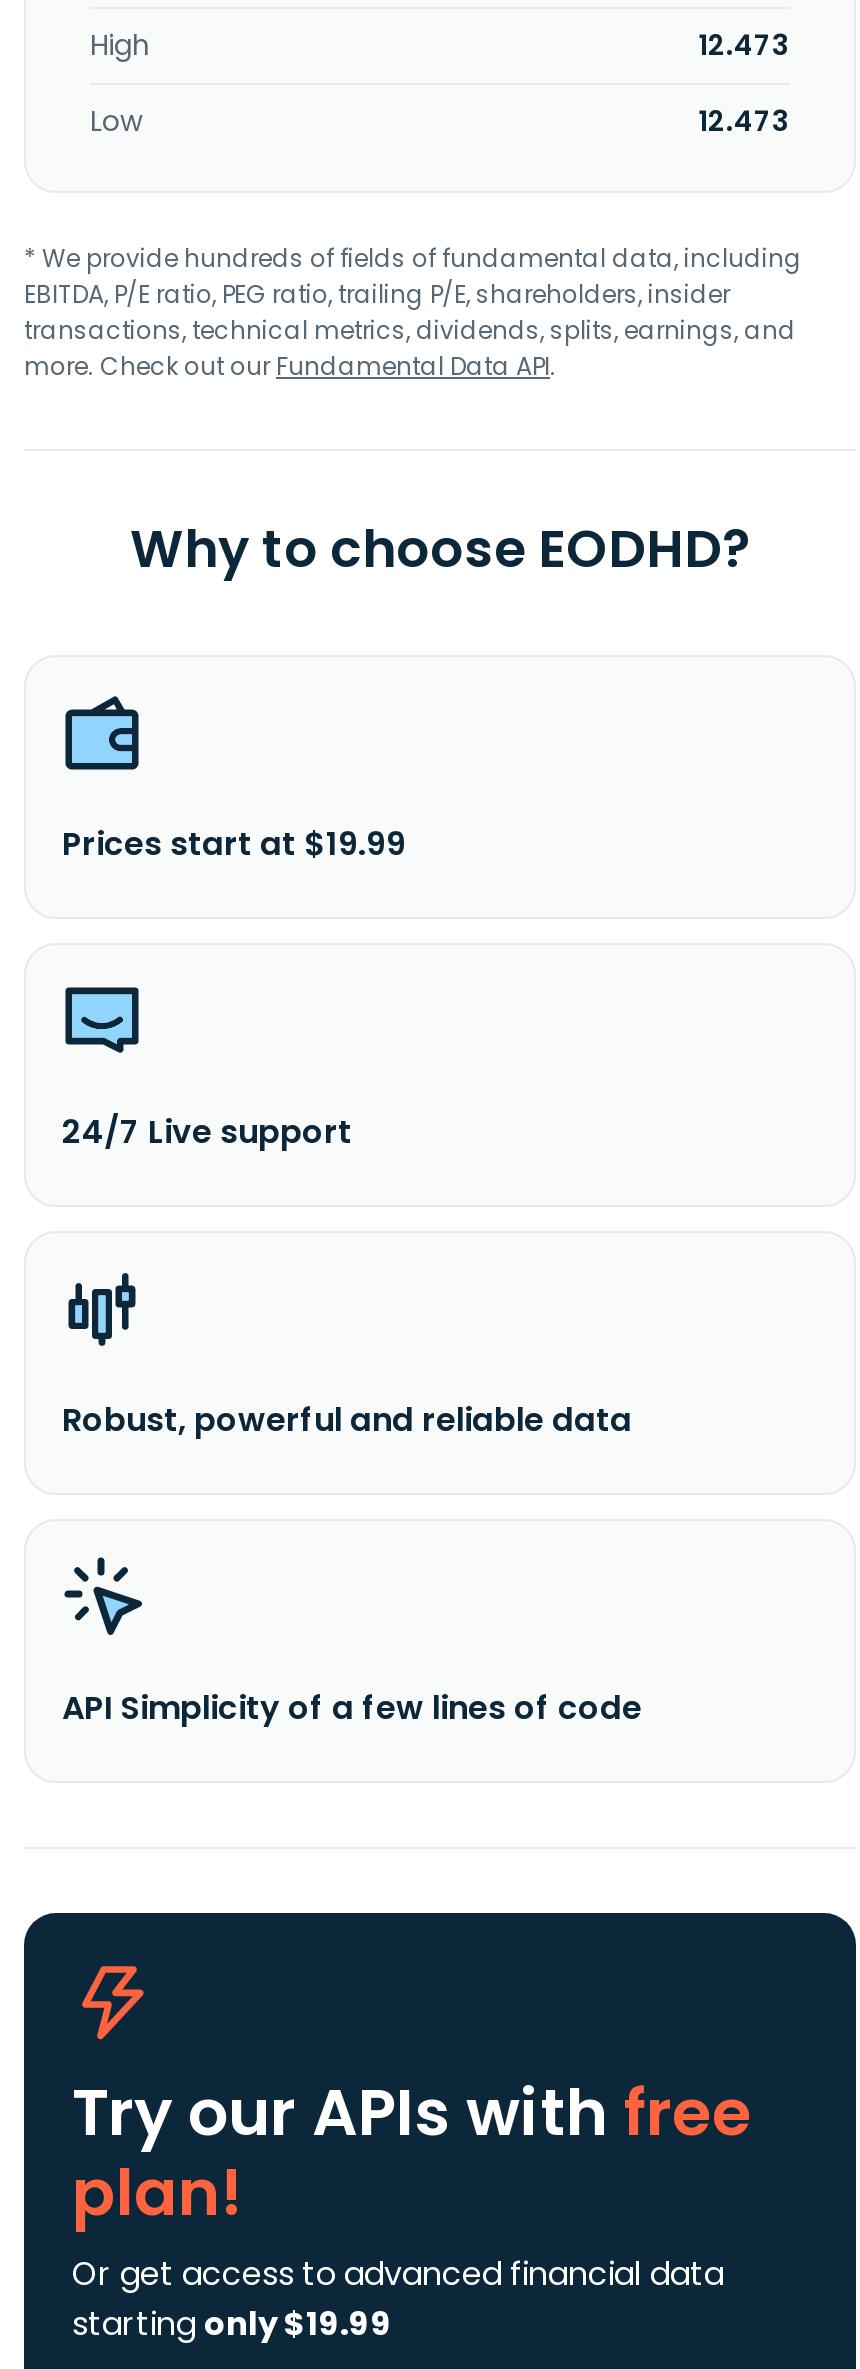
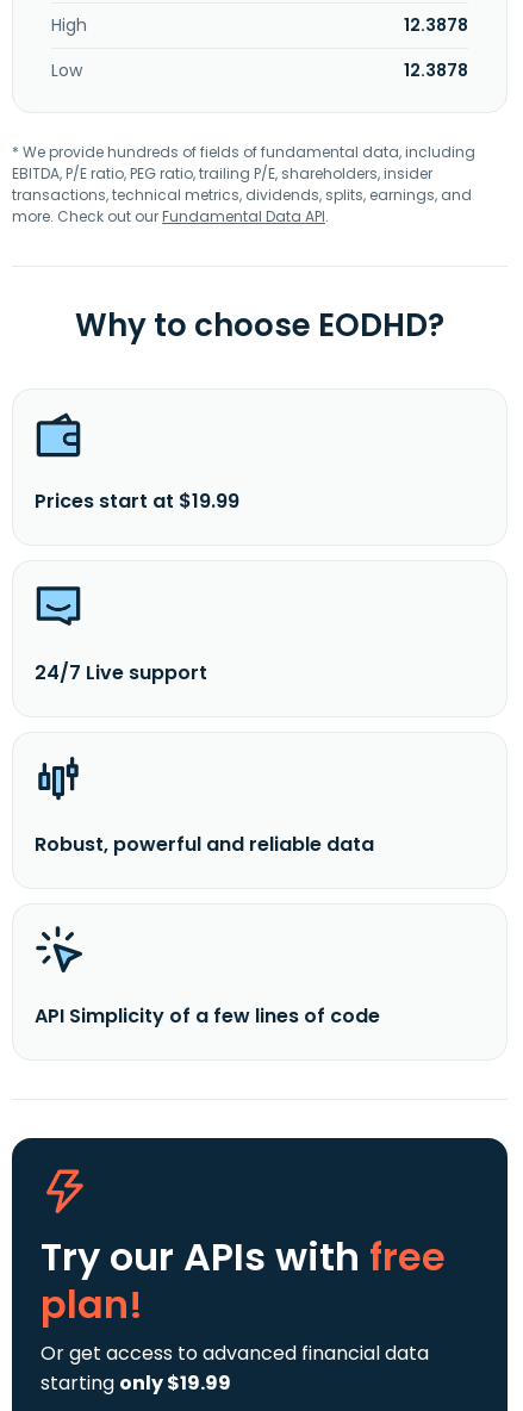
- 12.473
+ 12.3878

- 12.473
+ 12.3878
